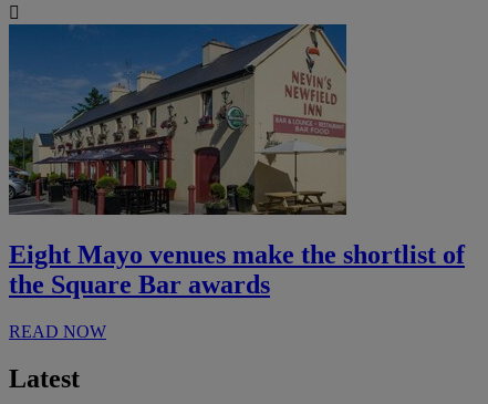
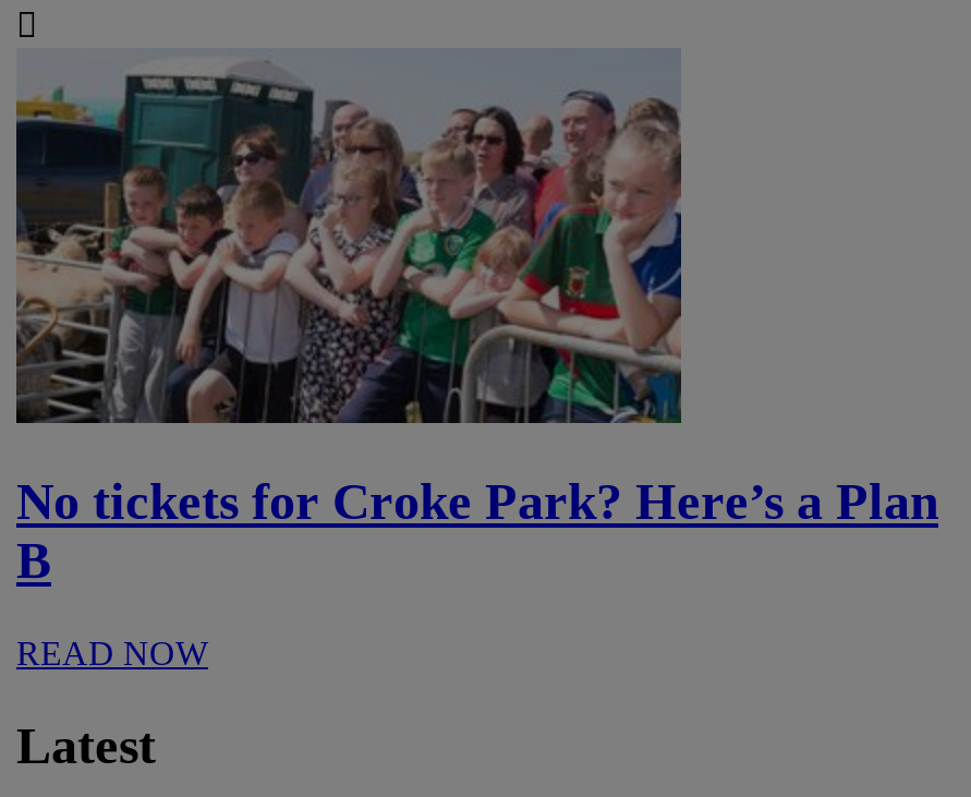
- [image]
- Eight Mayo venues make the shortlist of
- the Square Bar awards
+ [image]
+ No tickets for Croke Park? Here’s a Plan
+ B
